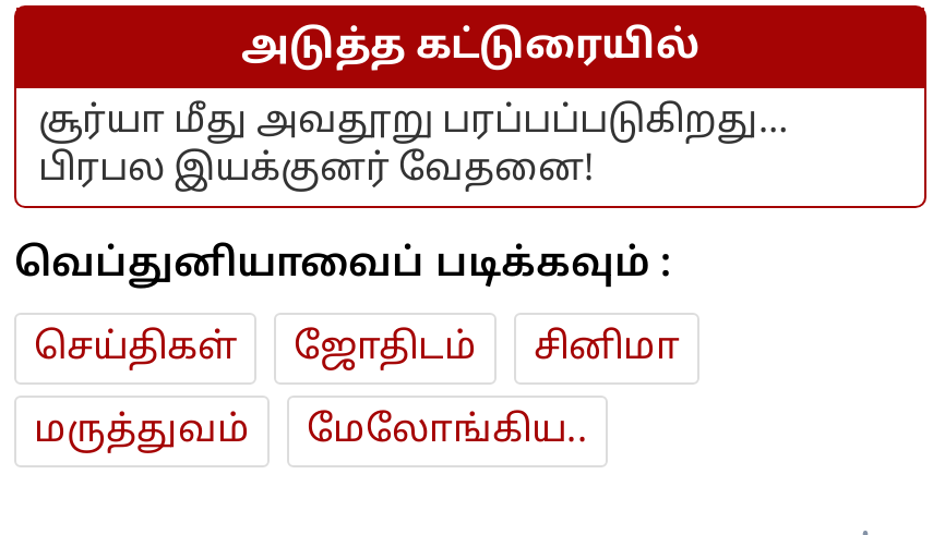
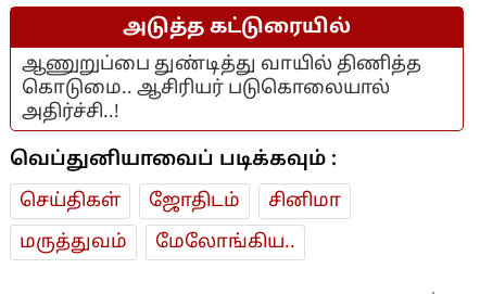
- சூர்யா மீது அவதூறு பரப்பப்படுகிறது…
- பிரபல இயக்குனர் வேதனை!
+ ஆணுறுப்பை துண்டித்து வாயில் திணித்த
+ கொடுமை.. ஆசிரியர் படுகொலையால்
+ அதிர்ச்சி..!
